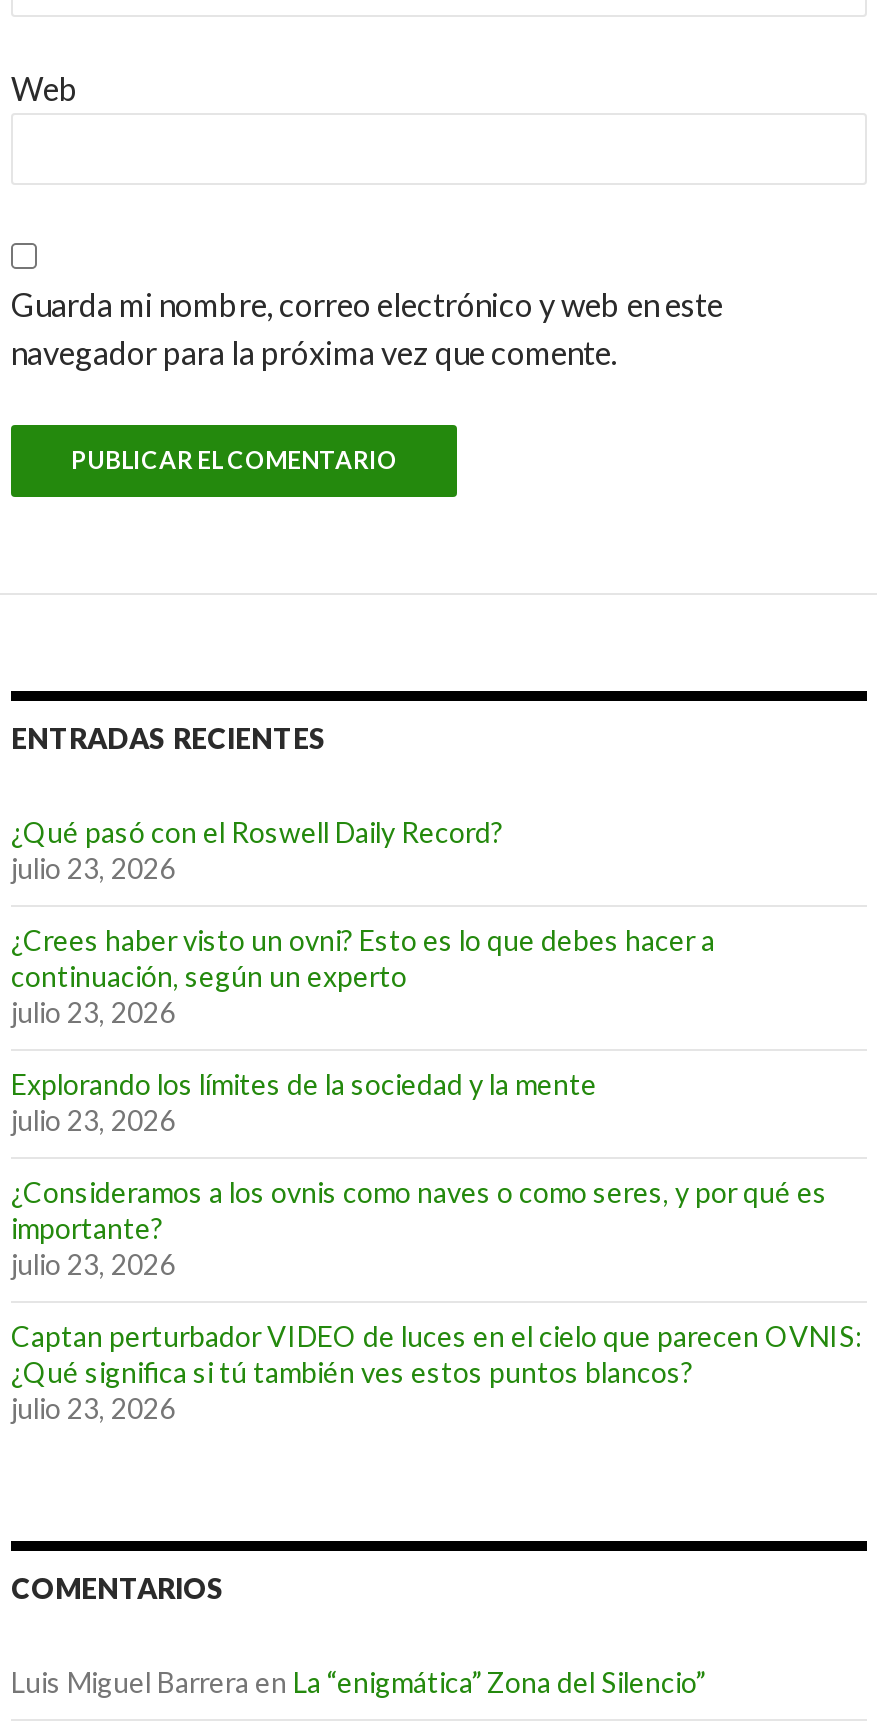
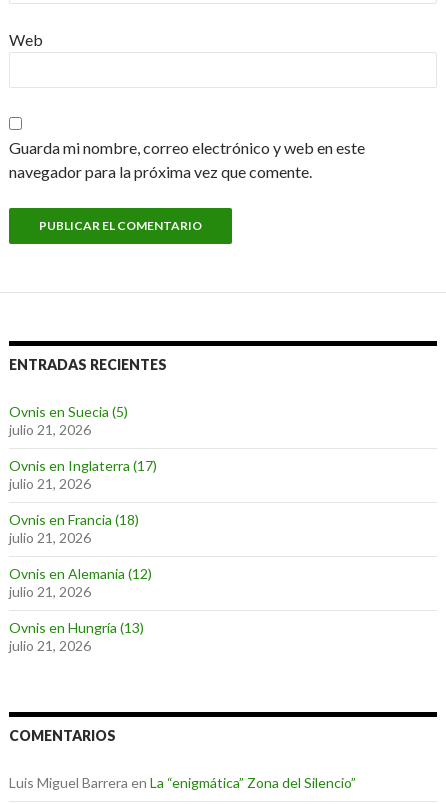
- ¿Qué pasó con el Roswell Daily Record?
- julio 23, 2026
+ Ovnis en Suecia (5)
+ julio 21, 2026

- ¿Crees haber visto un ovni? Esto es lo que debes hacer a
- continuación, según un experto
- julio 23, 2026
+ Ovnis en Inglaterra (17)
+ julio 21, 2026

- Explorando los límites de la sociedad y la mente
- julio 23, 2026
+ Ovnis en Francia (18)
+ julio 21, 2026

- ¿Consideramos a los ovnis como naves o como seres, y por qué es
- importante?
- julio 23, 2026
+ Ovnis en Alemania (12)
+ julio 21, 2026

- Captan perturbador VIDEO de luces en el cielo que parecen OVNIS:
- ¿Qué significa si tú también ves estos puntos blancos?
- julio 23, 2026
+ Ovnis en Hungría (13)
+ julio 21, 2026
